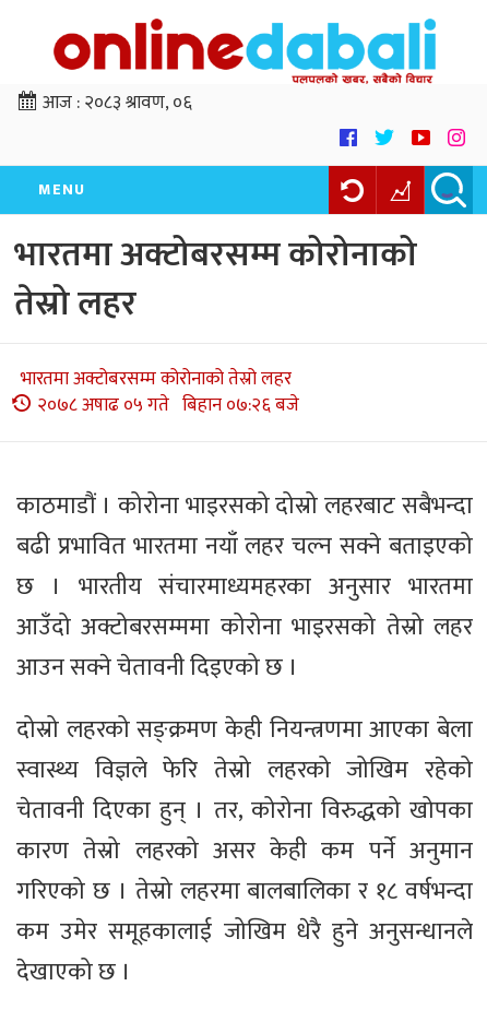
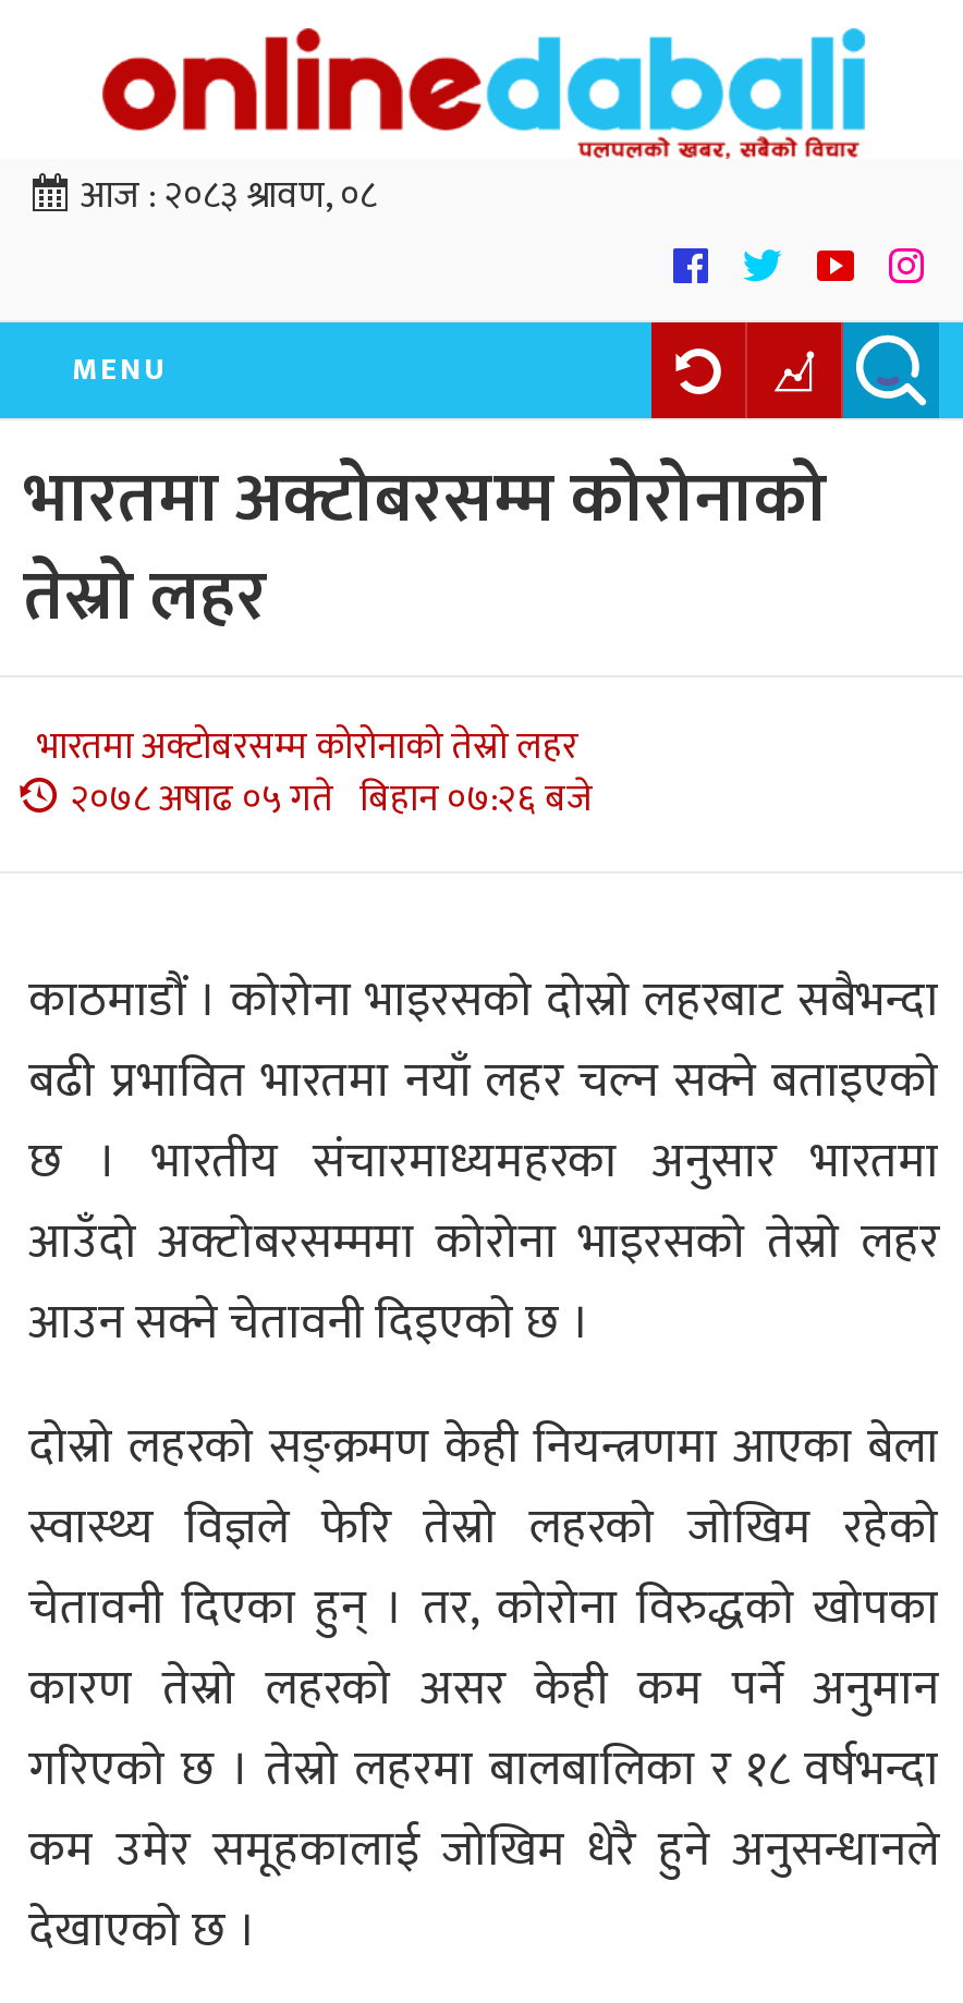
- आज : २०८३ श्रावण, ०६
+ आज : २०८३ श्रावण, ०८
